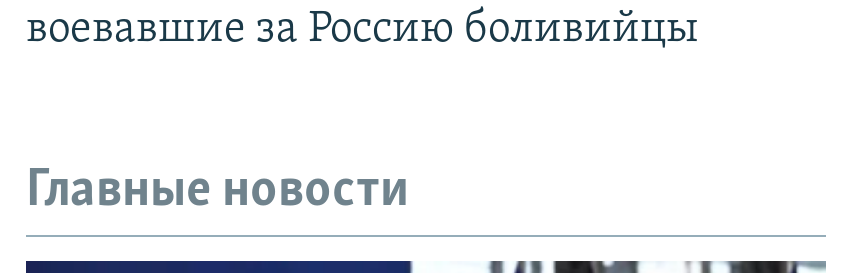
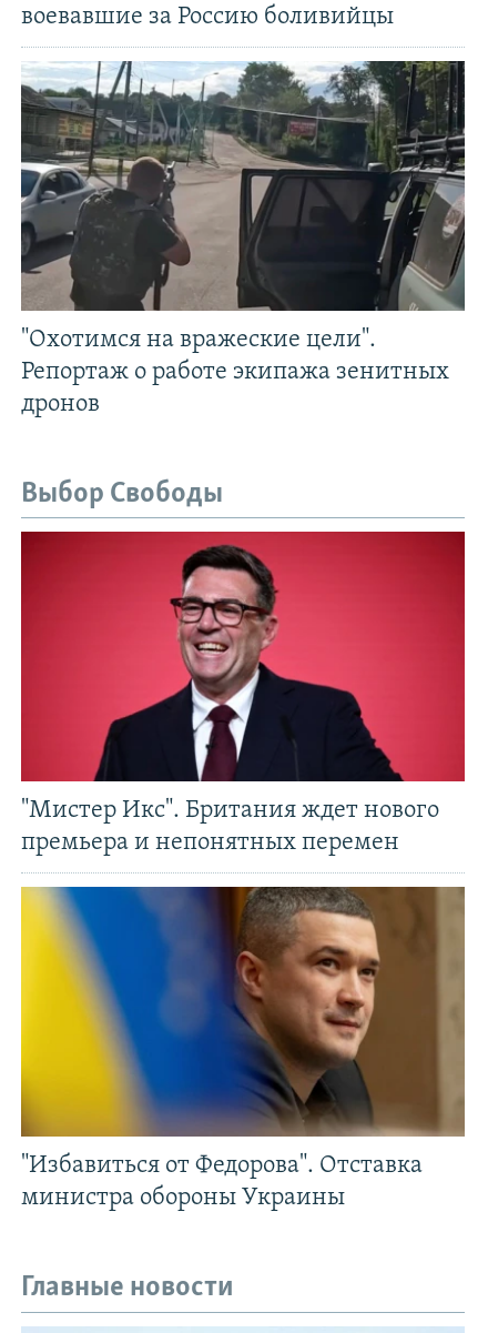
+ [image]
+ "Охотимся на вражеские цели".
+ Репортаж о работе экипажа зенитных
+ дронов
+ Выбор Свободы

+ [image]
+ "Мистер Икс". Британия ждет нового
+ премьера и непонятных перемен

+ [image]
+ "Избавиться от Федорова". Отставка
+ министра обороны Украины
